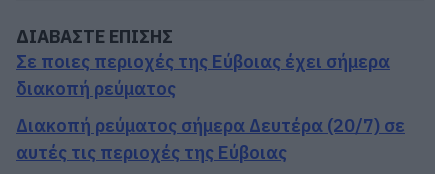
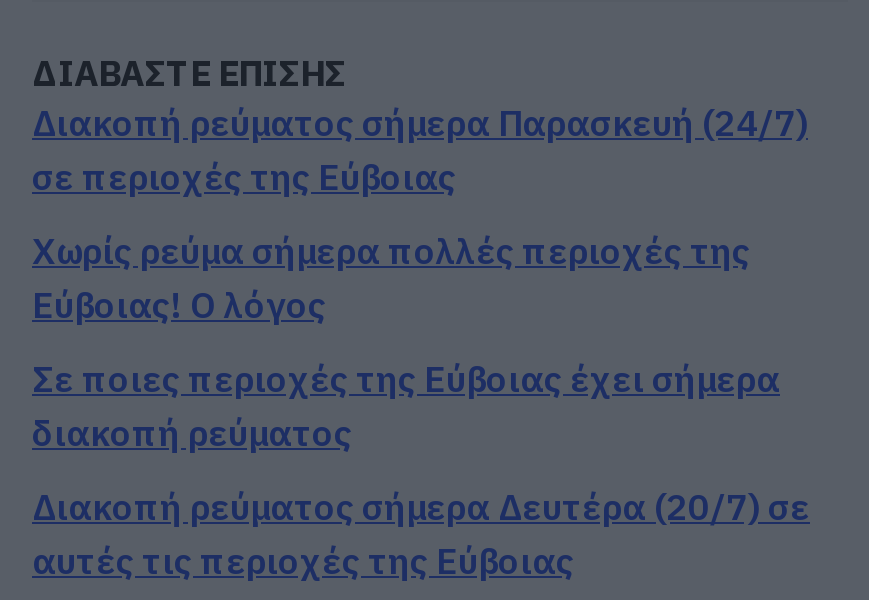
+ Διακοπή ρεύματος σήμερα Παρασκευή (24/7)
+ σε περιοχές της Εύβοιας
+ Χωρίς ρεύμα σήμερα πολλές περιοχές της
+ Εύβοιας! Ο λόγος
